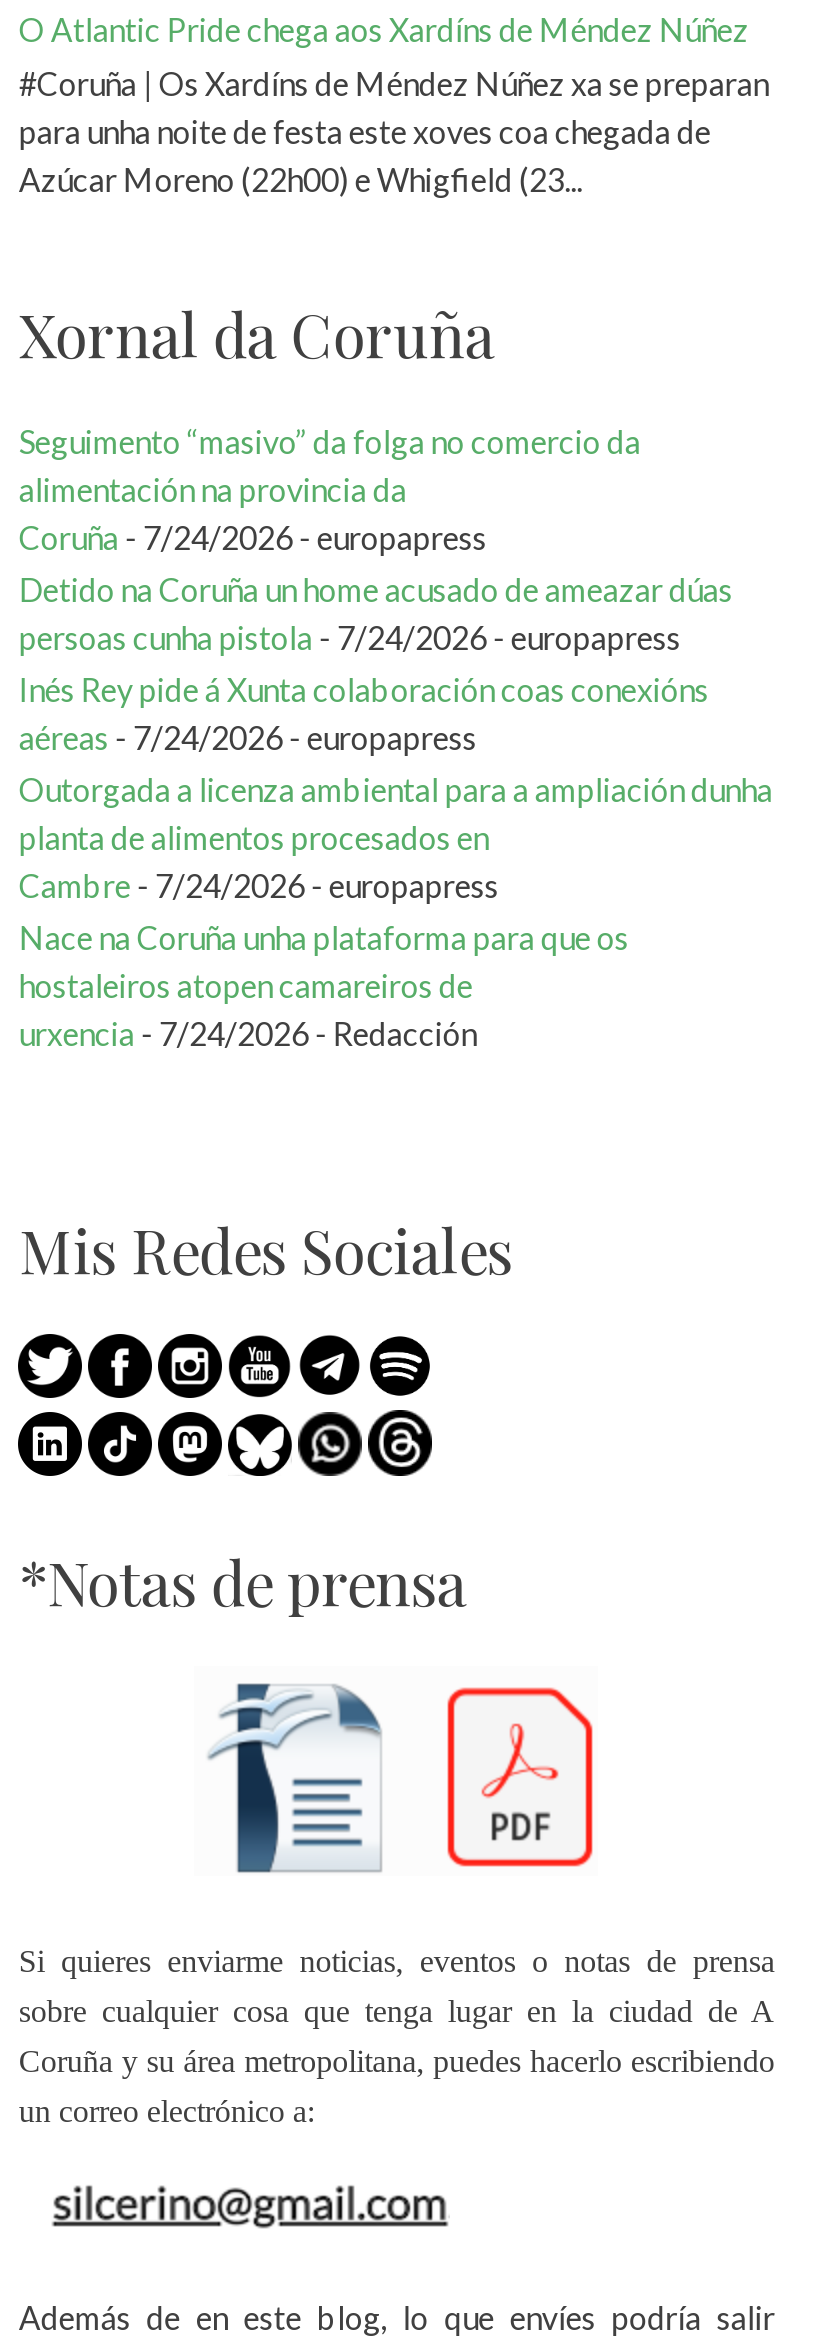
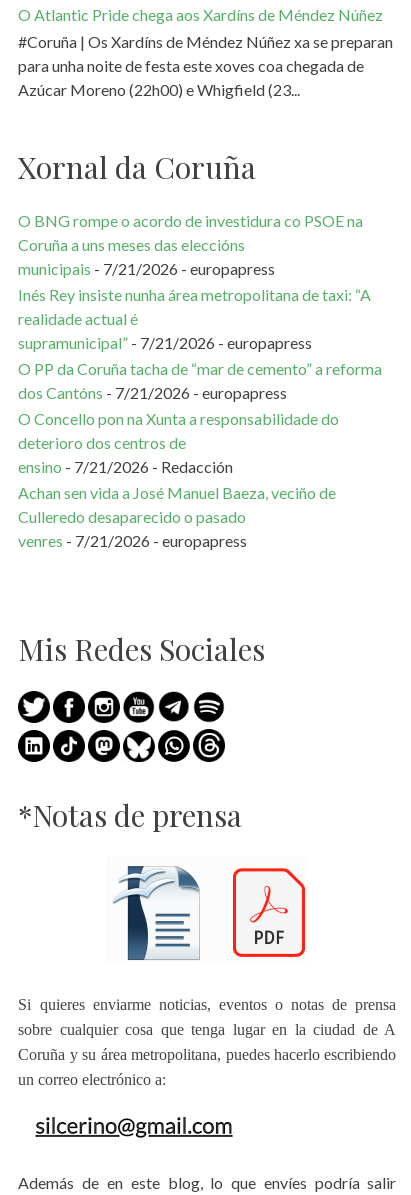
- Seguimento “masivo” da folga no comercio da
- alimentación na provincia da
- Coruña - 7/24/2026 - europapress
- Detido na Coruña un home acusado de ameazar dúas
- persoas cunha pistola - 7/24/2026 - europapress
- Inés Rey pide á Xunta colaboración coas conexións
- aéreas - 7/24/2026 - europapress
- Outorgada a licenza ambiental para a ampliación dunha
- planta de alimentos procesados en
- Cambre - 7/24/2026 - europapress
- Nace na Coruña unha plataforma para que os
- hostaleiros atopen camareiros de
- urxencia - 7/24/2026 - Redacción
+ O BNG rompe o acordo de investidura co PSOE na
+ Coruña a uns meses das eleccións
+ municipais - 7/21/2026 - europapress
+ Inés Rey insiste nunha área metropolitana de taxi: “A
+ realidade actual é
+ supramunicipal” - 7/21/2026 - europapress
+ O PP da Coruña tacha de “mar de cemento” a reforma
+ dos Cantóns - 7/21/2026 - europapress
+ O Concello pon na Xunta a responsabilidade do
+ deterioro dos centros de
+ ensino - 7/21/2026 - Redacción
+ Achan sen vida a José Manuel Baeza, veciño de
+ Culleredo desaparecido o pasado
+ venres - 7/21/2026 - europapress
